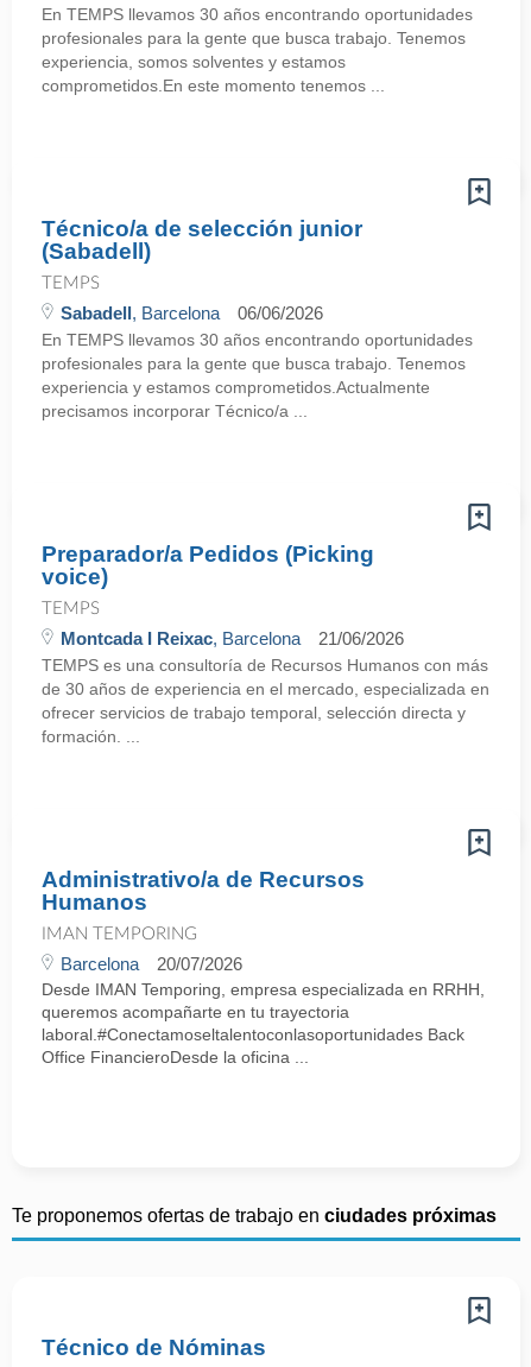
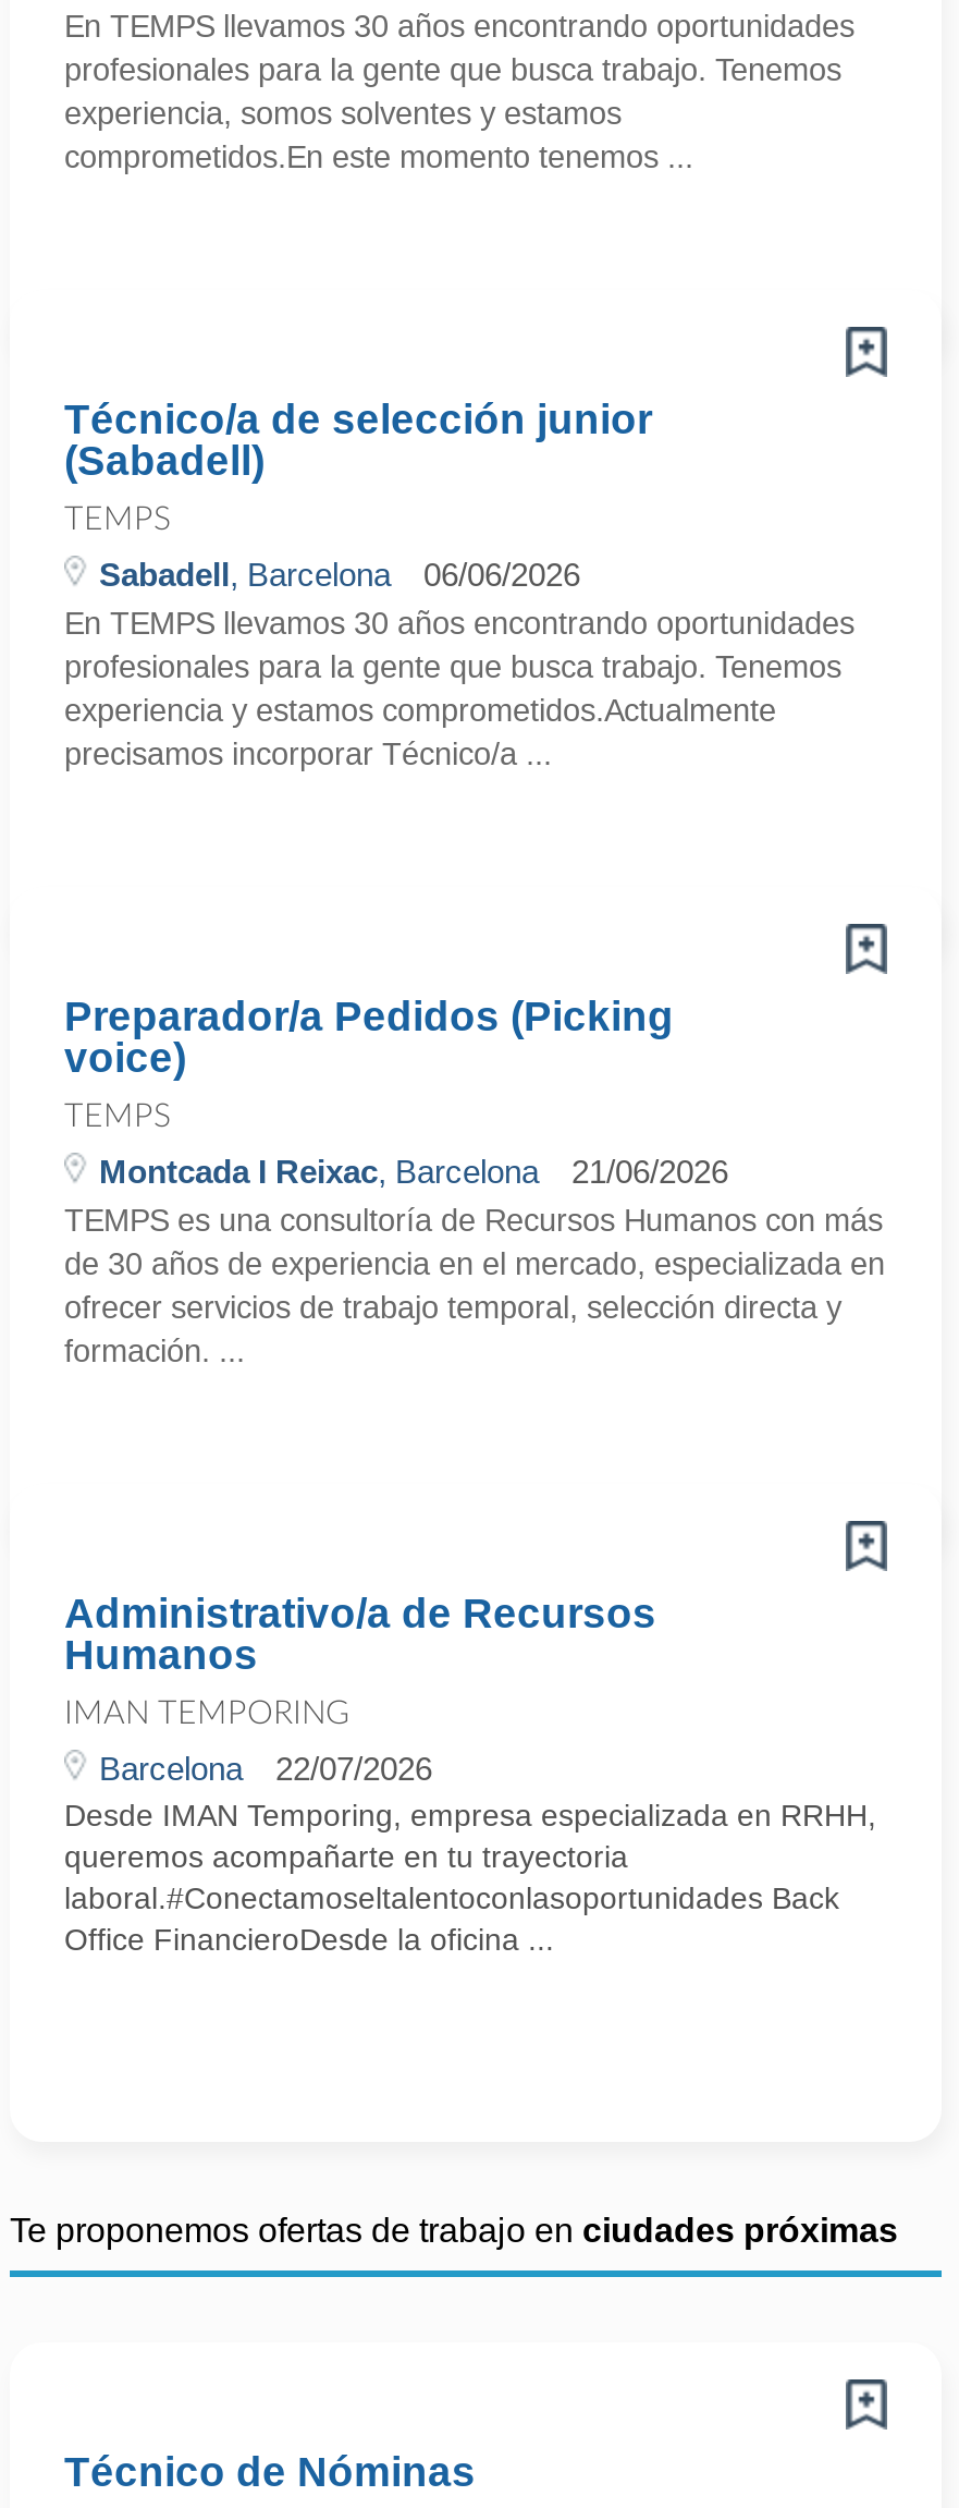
- Barcelona 20/07/2026
+ Barcelona 22/07/2026
